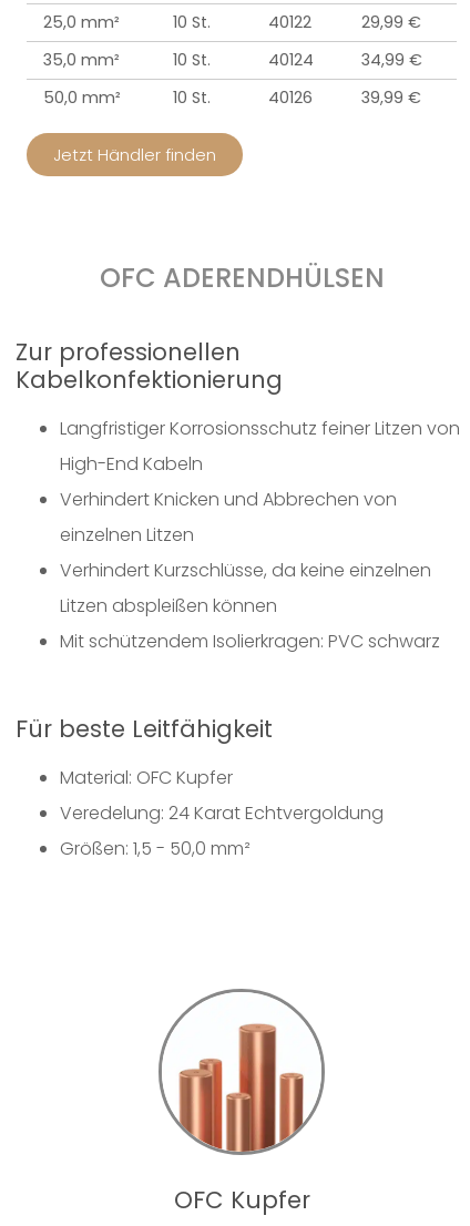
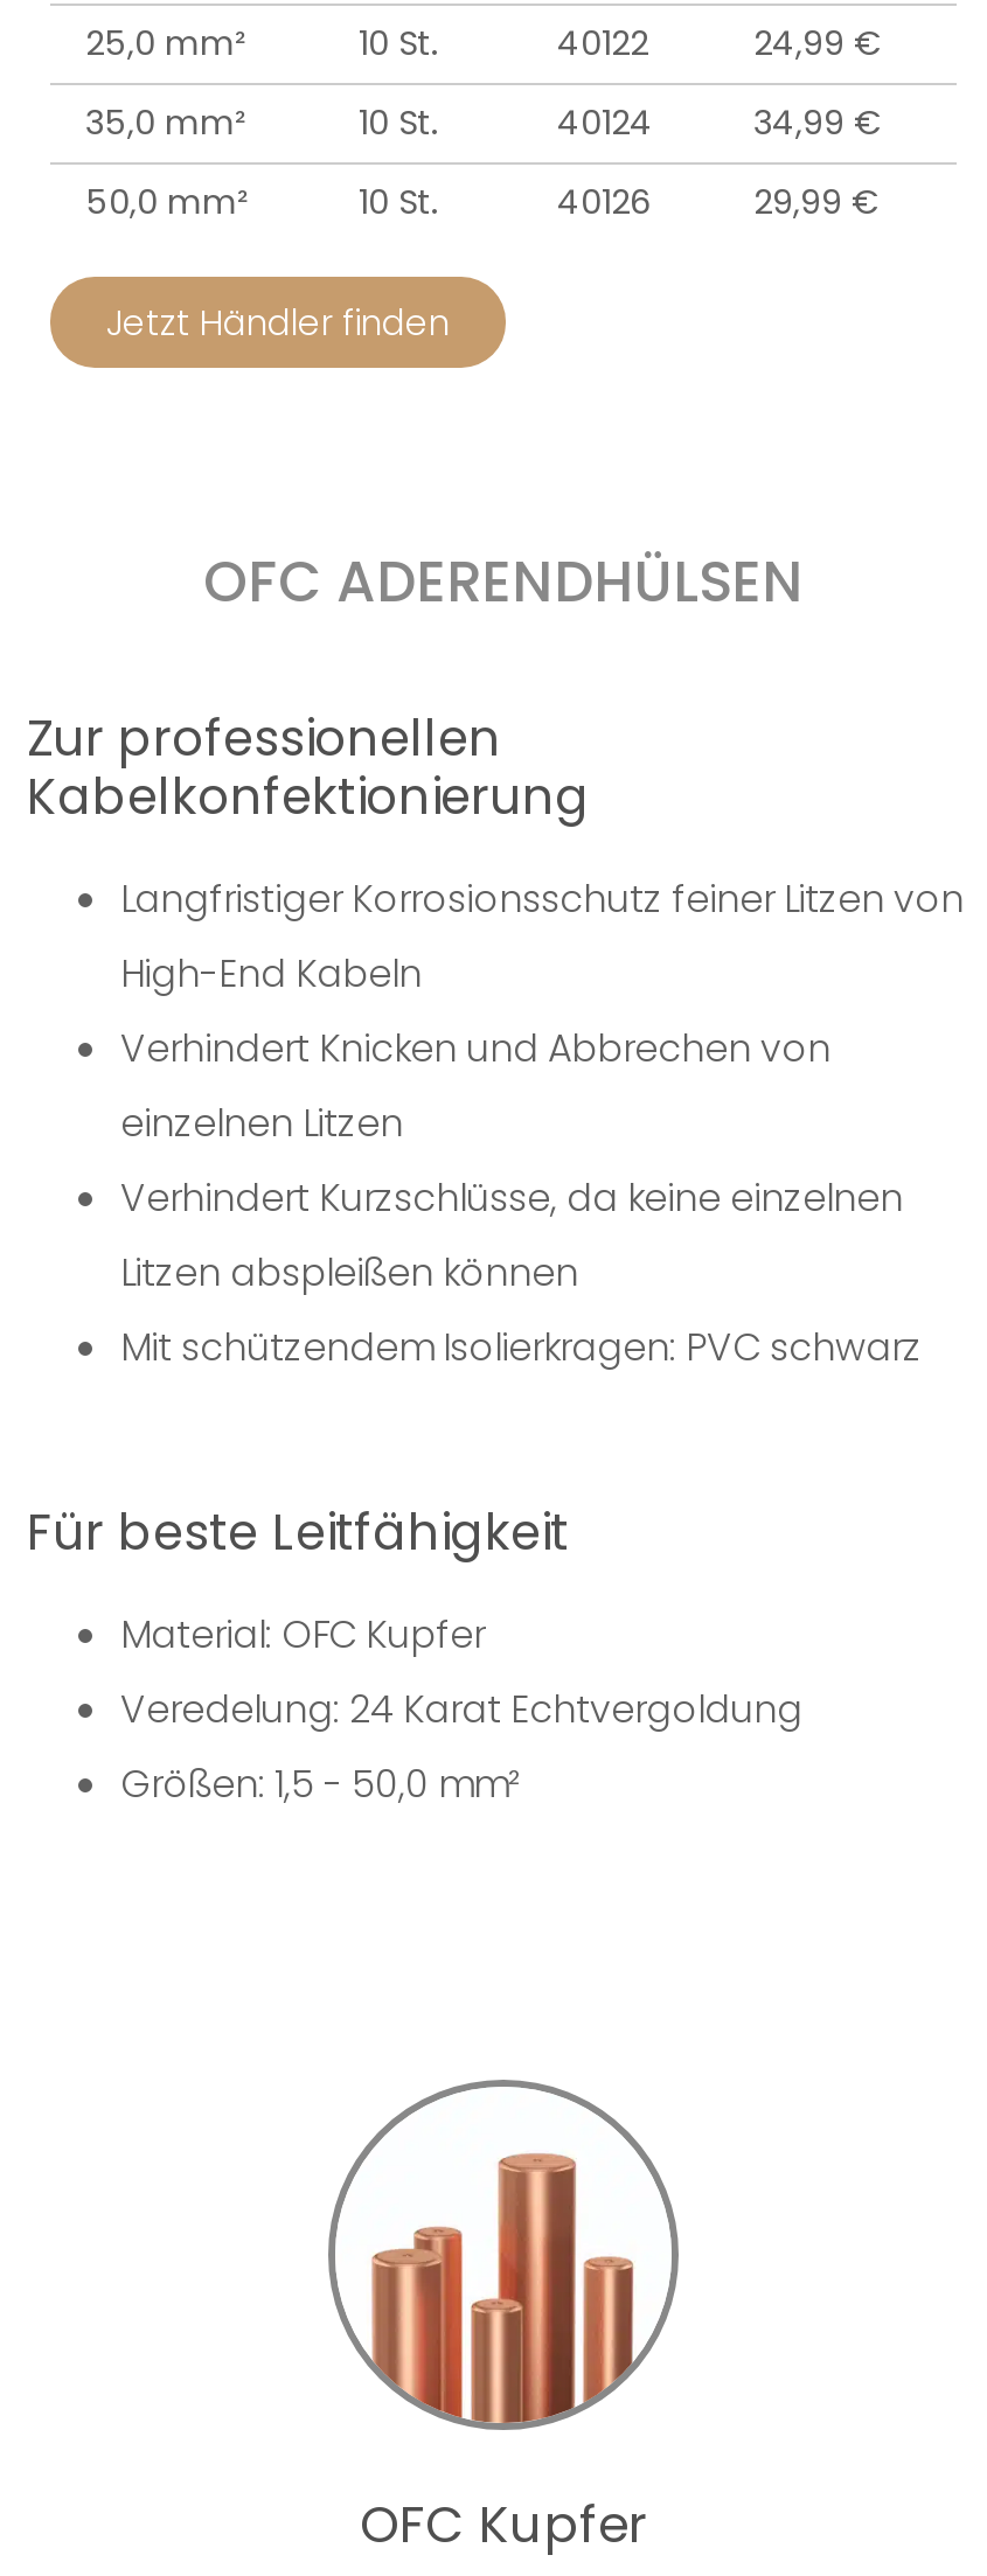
- 29,99 €
+ 24,99 €

- 39,99 €
+ 29,99 €
